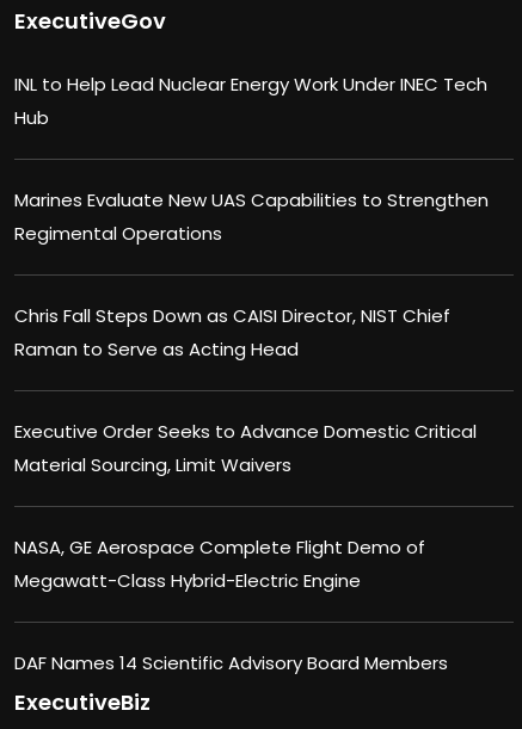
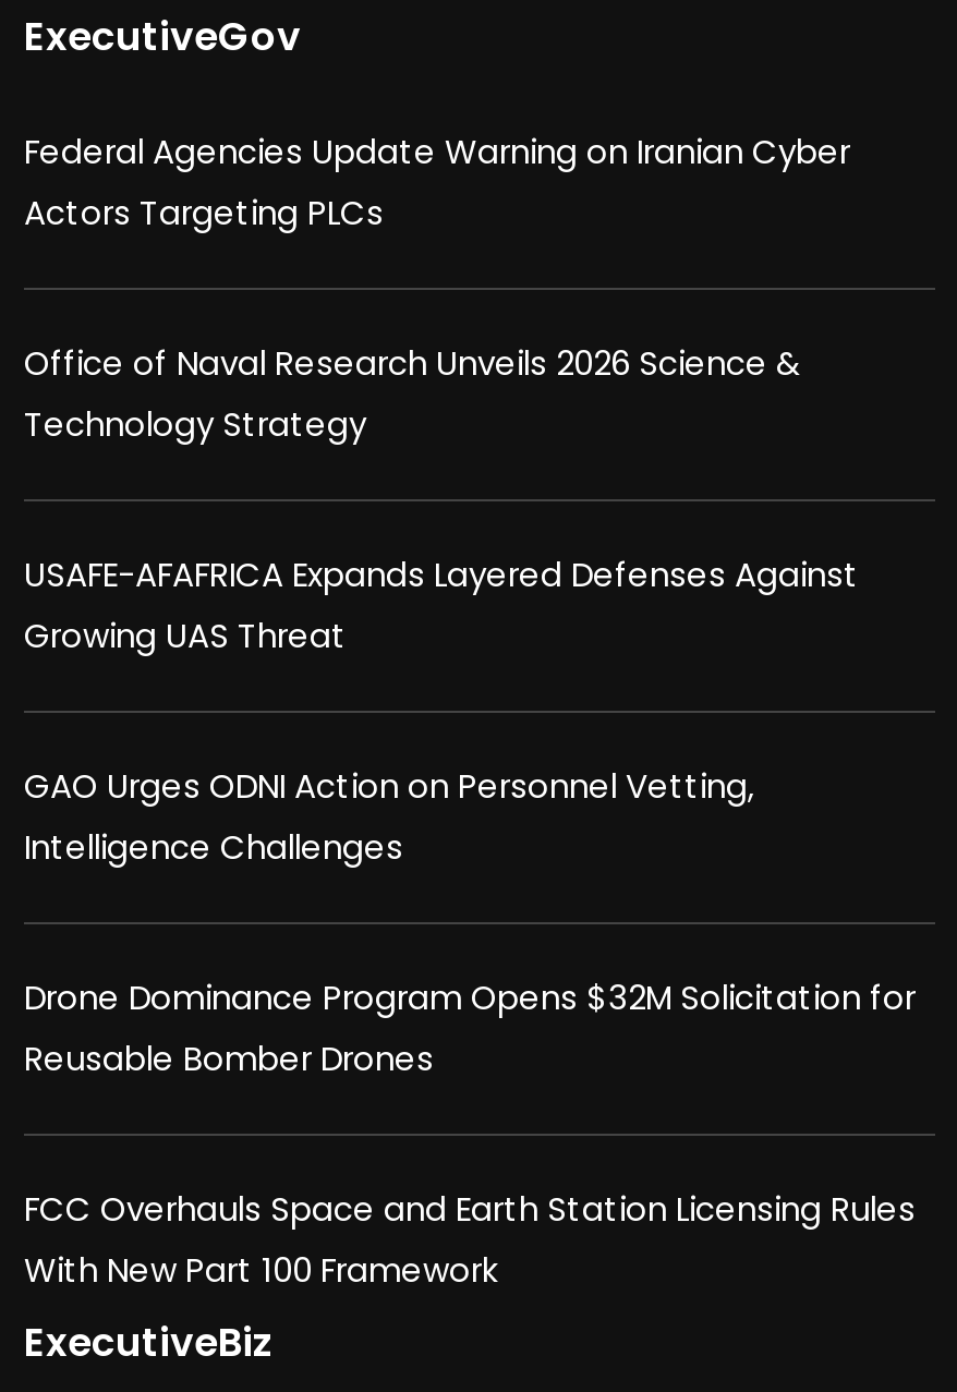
- INL to Help Lead Nuclear Energy Work Under INEC Tech
- Hub
+ Federal Agencies Update Warning on Iranian Cyber
+ Actors Targeting PLCs

- Marines Evaluate New UAS Capabilities to Strengthen
- Regimental Operations
+ Office of Naval Research Unveils 2026 Science &
+ Technology Strategy

- Chris Fall Steps Down as CAISI Director, NIST Chief
- Raman to Serve as Acting Head
+ USAFE-AFAFRICA Expands Layered Defenses Against
+ Growing UAS Threat

- Executive Order Seeks to Advance Domestic Critical
- Material Sourcing, Limit Waivers
+ GAO Urges ODNI Action on Personnel Vetting,
+ Intelligence Challenges

- NASA, GE Aerospace Complete Flight Demo of
- Megawatt-Class Hybrid-Electric Engine
+ Drone Dominance Program Opens $32M Solicitation for
+ Reusable Bomber Drones

- DAF Names 14 Scientific Advisory Board Members
+ FCC Overhauls Space and Earth Station Licensing Rules
+ With New Part 100 Framework
